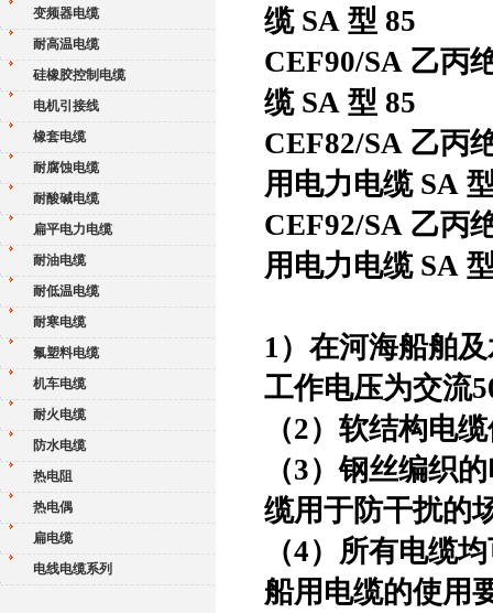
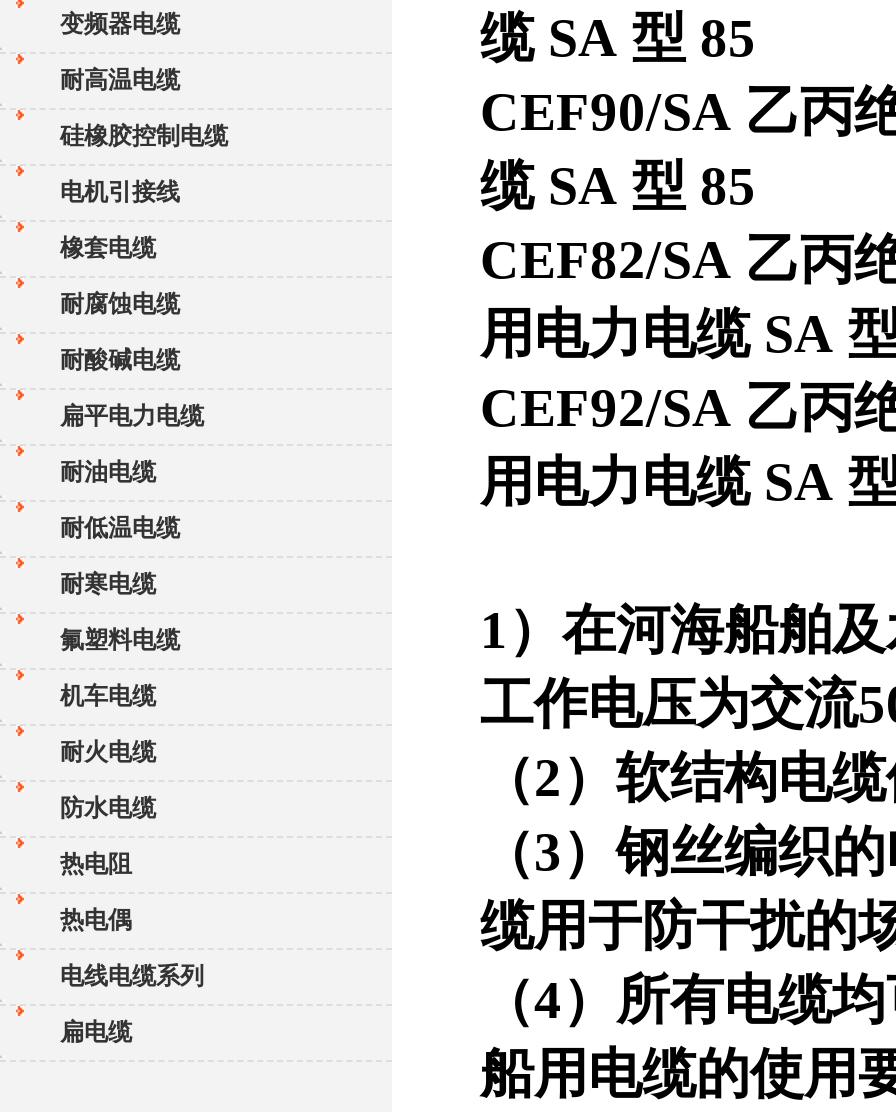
moved down: 扁电缆

moved up: 电线电缆系列
